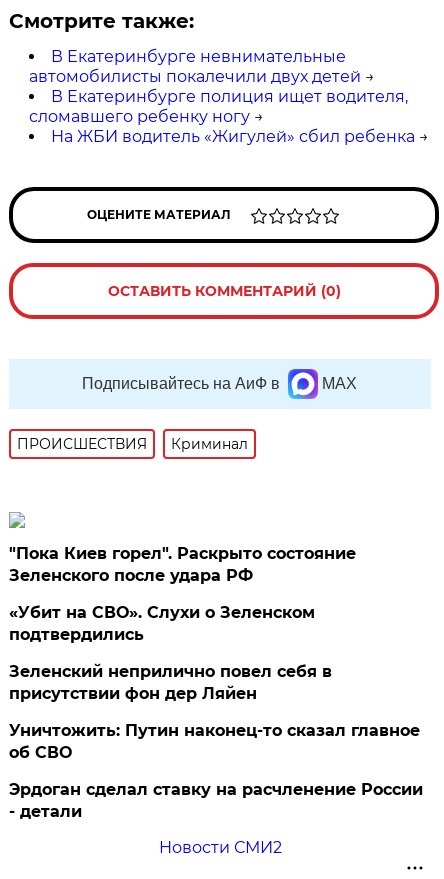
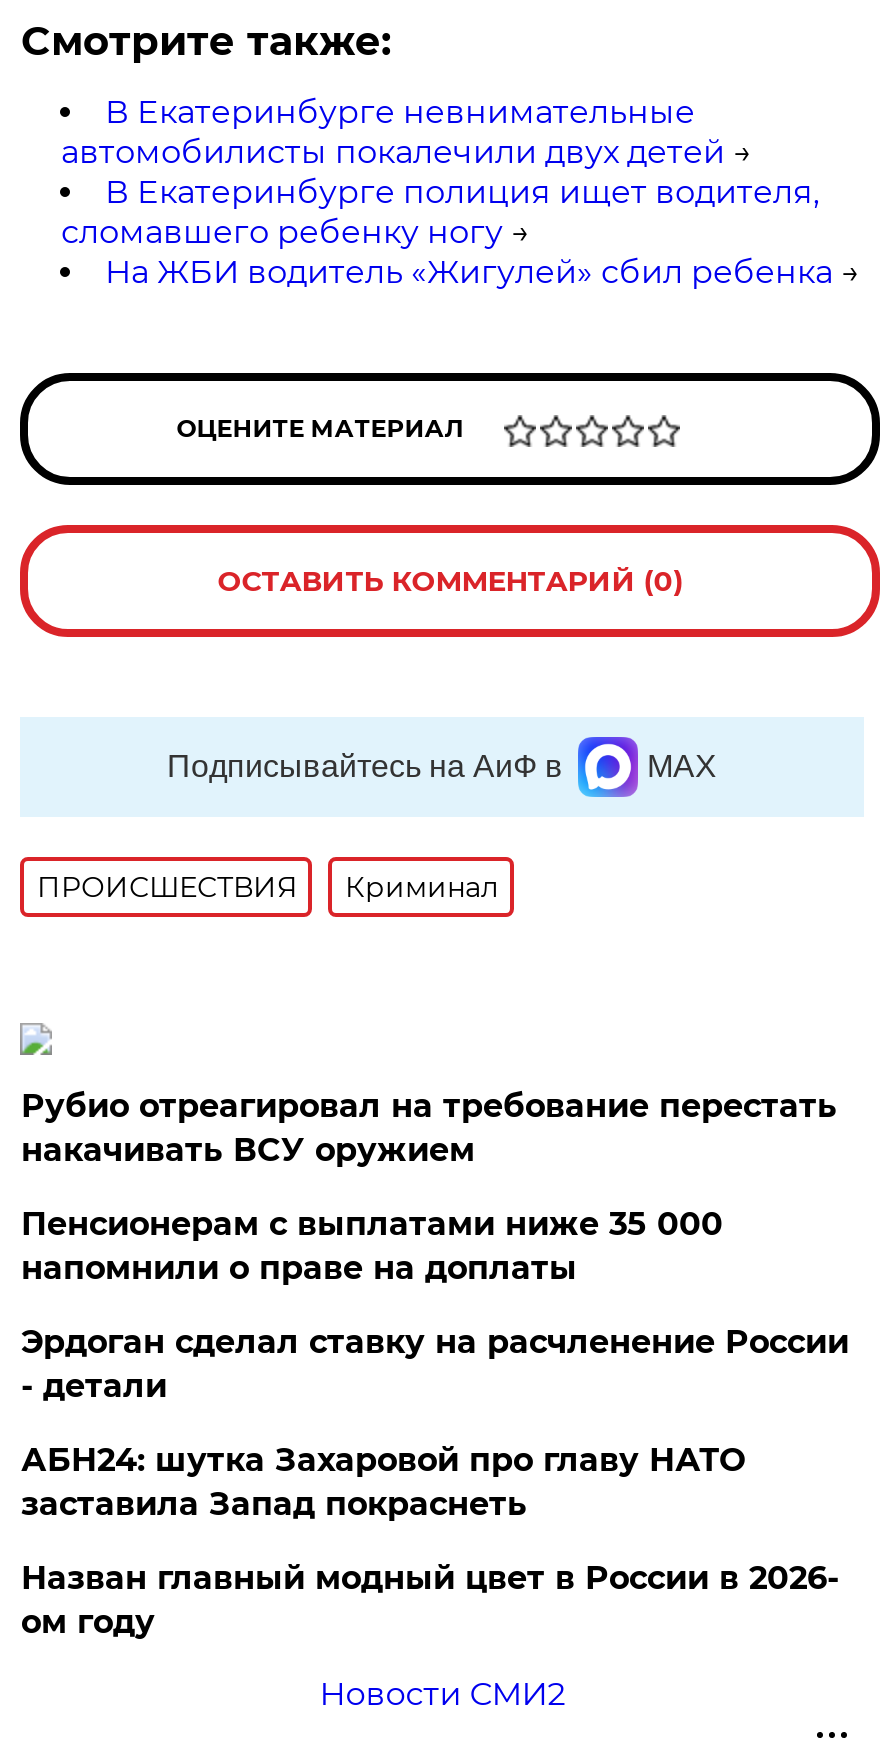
- "Пока Киев горел". Раскрыто состояние
- Зеленского после удара РФ
- «Убит на СВО». Слухи о Зеленском
- подтвердились
- Зеленский неприлично повел cебя в
- присутствии фон дер Ляйен
- Уничтожить: Путин наконец-то сказал главное
- об СВО
+ Рубио отреагировал на требование перестать
+ накачивать ВСУ оружием
+ Пенсионерам с выплатами ниже 35 000
+ напомнили о праве на доплаты

moved up: Эрдоган сделал ставку на расчленение России | - детали

+ АБН24: шутка Захаровой про главу НАТО
+ заставила Запад покраснеть
+ Назван главный модный цвет в России в 2026-
+ ом году
